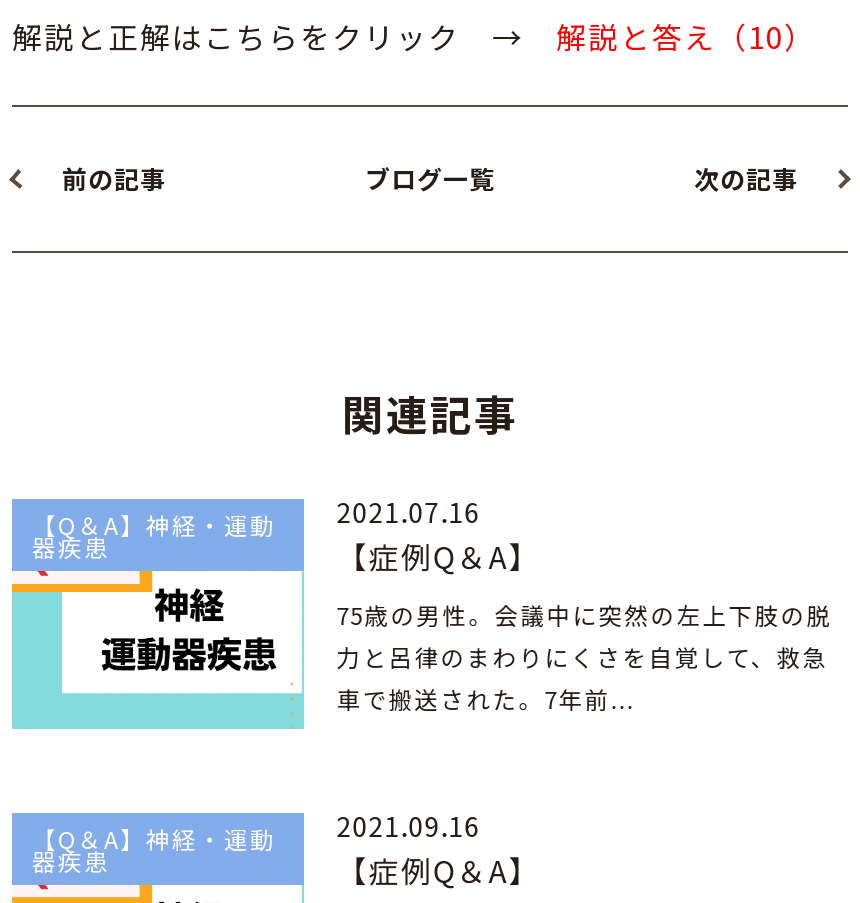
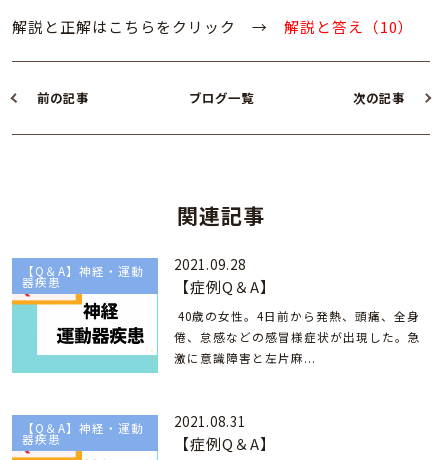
- 【Q＆A】神経・運動 2021.07.16
+ 【Q＆A】神経・運動 2021.09.28

- 75歳の男性。会議中に突然の左上下肢の脱
- 力と呂律のまわりにくさを自覚して、救急
- 車で搬送された。7年前...
+ 40歳の女性。4日前から発熱、頭痛、全身
+ 倦、怠感などの感冒様症状が出現した。急
+ 激に意識障害と左片麻...

- 【Q＆A】神経・運動 2021.09.16
+ 【Q＆A】神経・運動 2021.08.31
